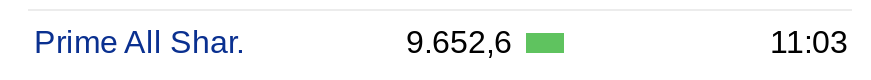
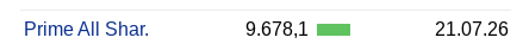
- 9.652,6
+ 9.678,1

- 11:03
+ 21.07.26
